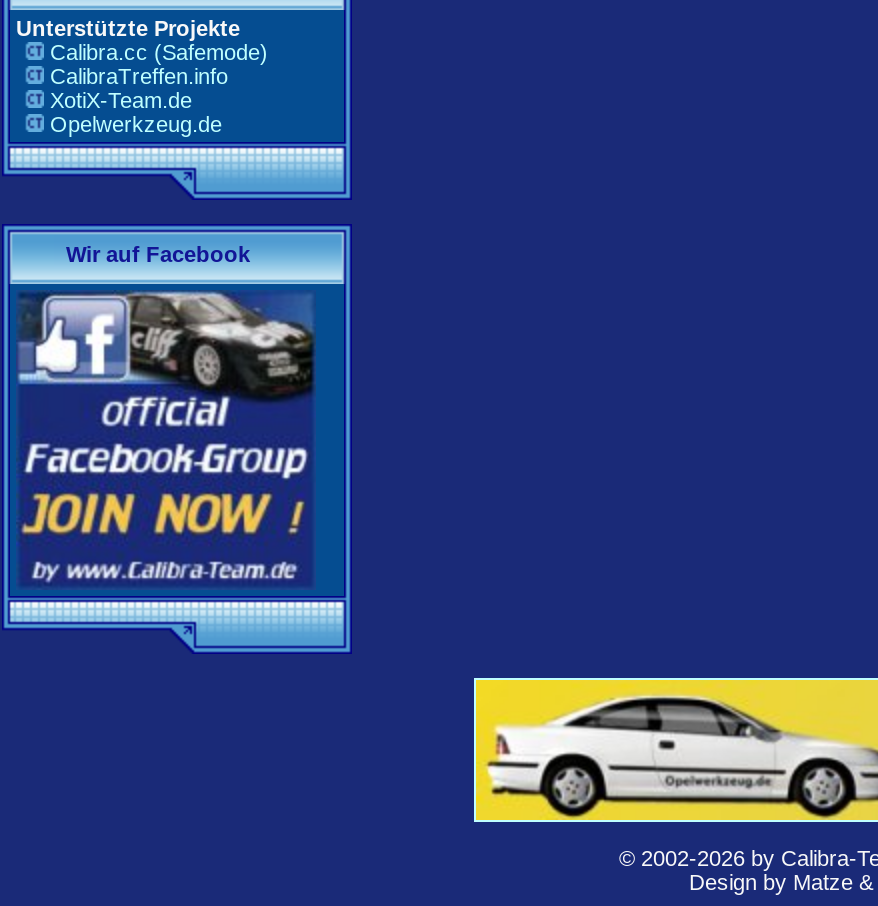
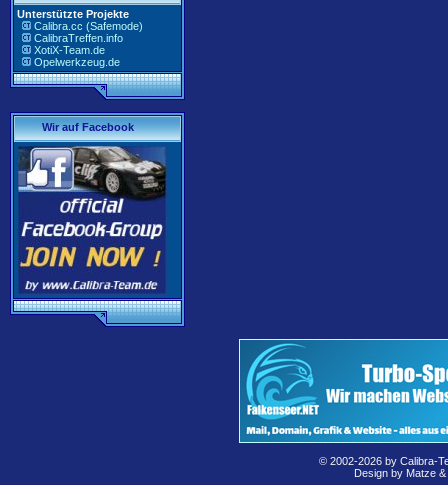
- [image]
+ [image]
